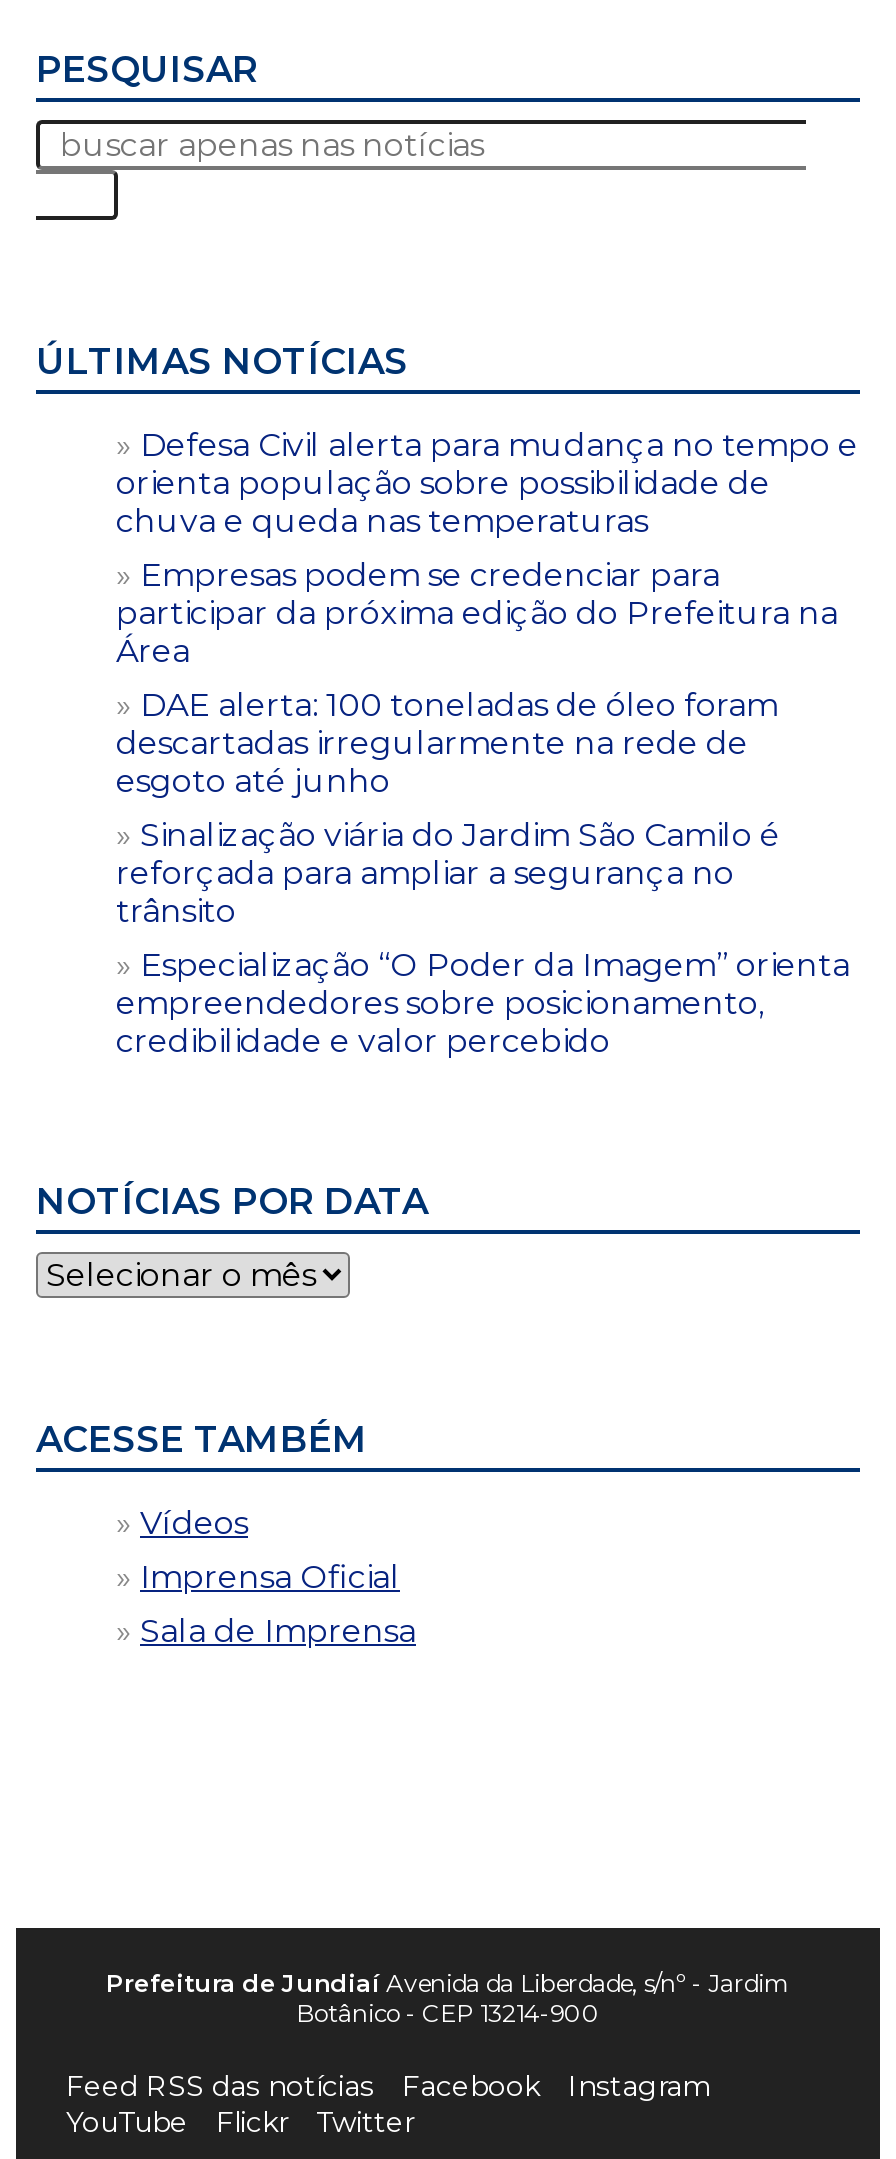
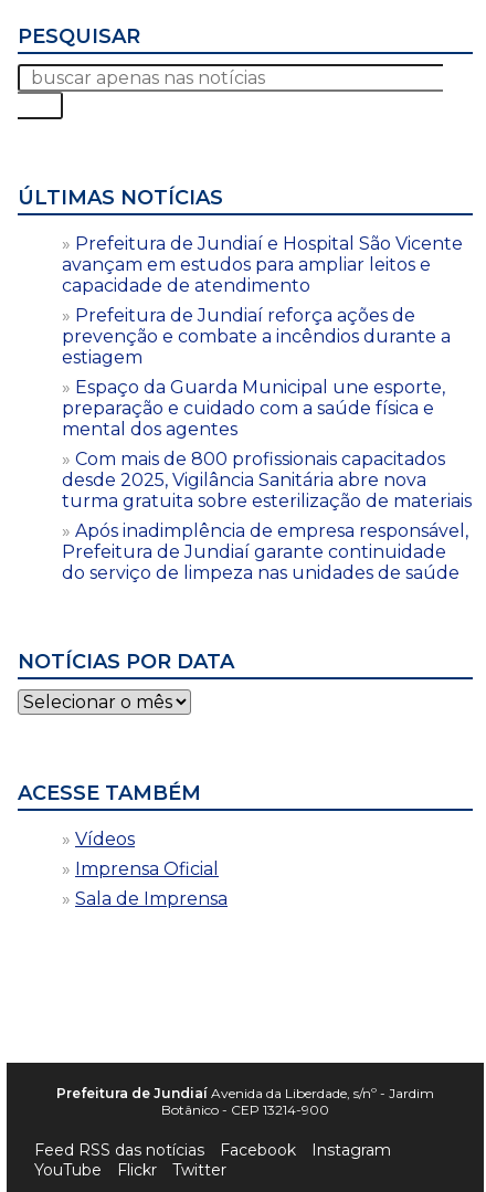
- Defesa Civil alerta para mudança no tempo e
- orienta população sobre possibilidade de
- chuva e queda nas temperaturas
- Empresas podem se credenciar para
- participar da próxima edição do Prefeitura na
- Área
- DAE alerta: 100 toneladas de óleo foram
- descartadas irregularmente na rede de
- esgoto até junho
- Sinalização viária do Jardim São Camilo é
- reforçada para ampliar a segurança no
- trânsito
- Especialização “O Poder da Imagem” orienta
- empreendedores sobre posicionamento,
- credibilidade e valor percebido
+ Prefeitura de Jundiaí e Hospital São Vicente
+ avançam em estudos para ampliar leitos e
+ capacidade de atendimento
+ Prefeitura de Jundiaí reforça ações de
+ prevenção e combate a incêndios durante a
+ estiagem
+ Espaço da Guarda Municipal une esporte,
+ preparação e cuidado com a saúde física e
+ mental dos agentes
+ Com mais de 800 profissionais capacitados
+ desde 2025, Vigilância Sanitária abre nova
+ turma gratuita sobre esterilização de materiais
+ Após inadimplência de empresa responsável,
+ Prefeitura de Jundiaí garante continuidade
+ do serviço de limpeza nas unidades de saúde
